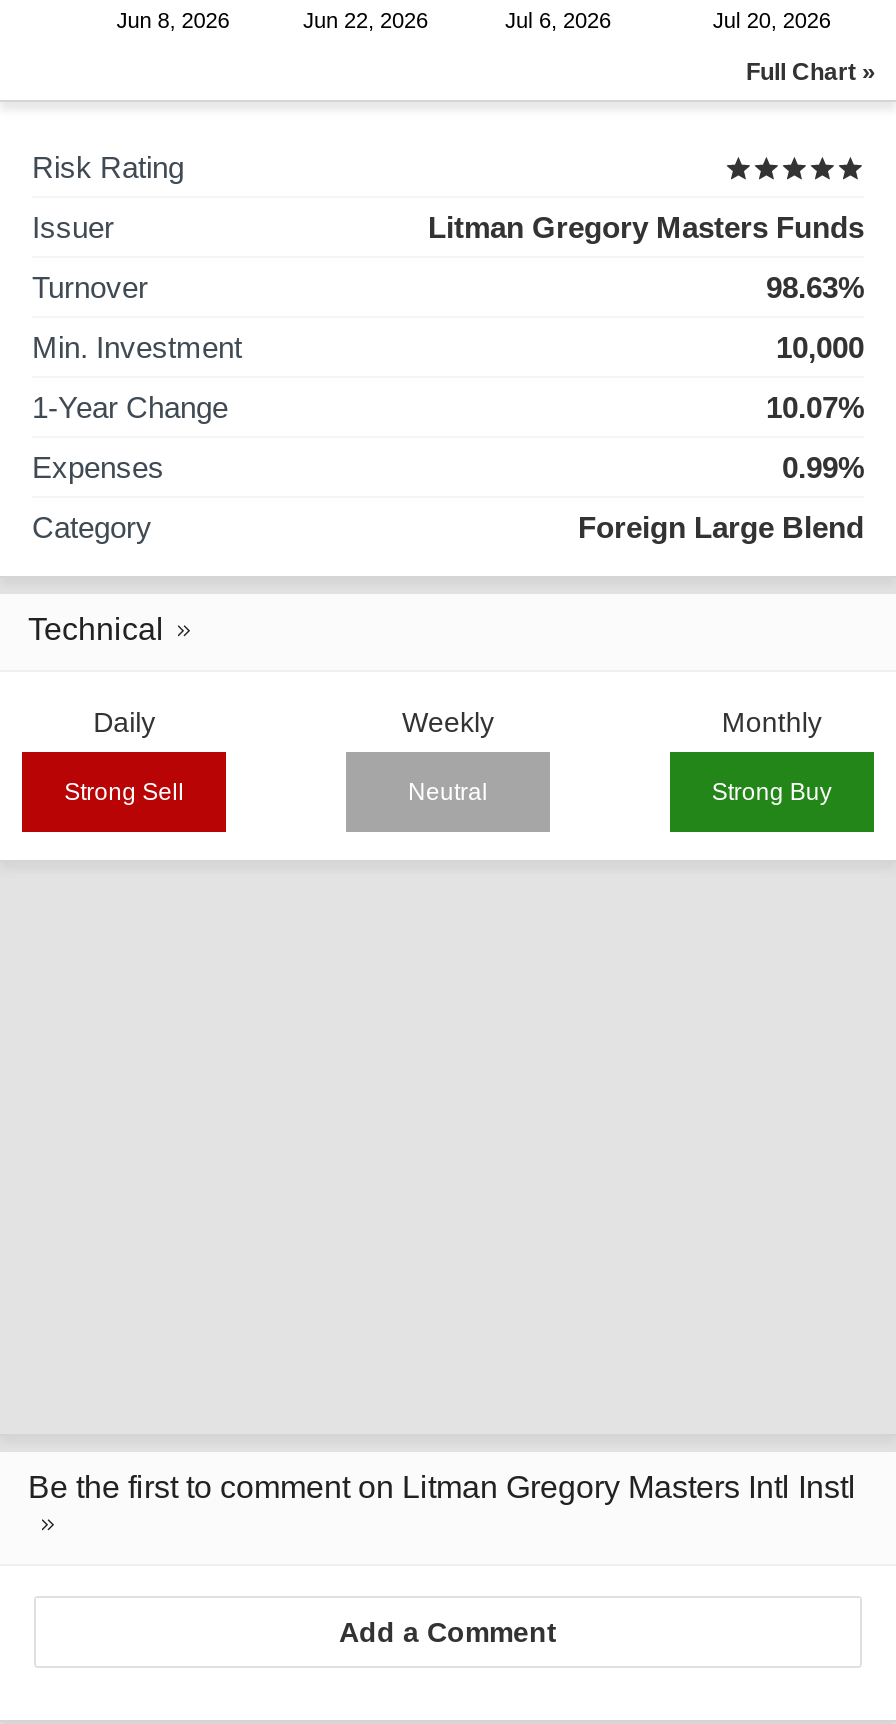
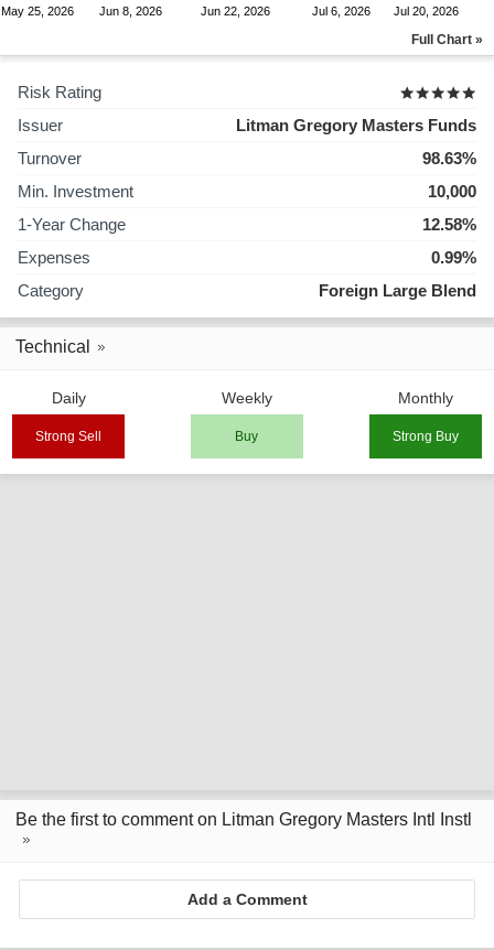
+ May 25, 2026

- 10.07%
+ 12.58%

- Neutral
+ Buy
